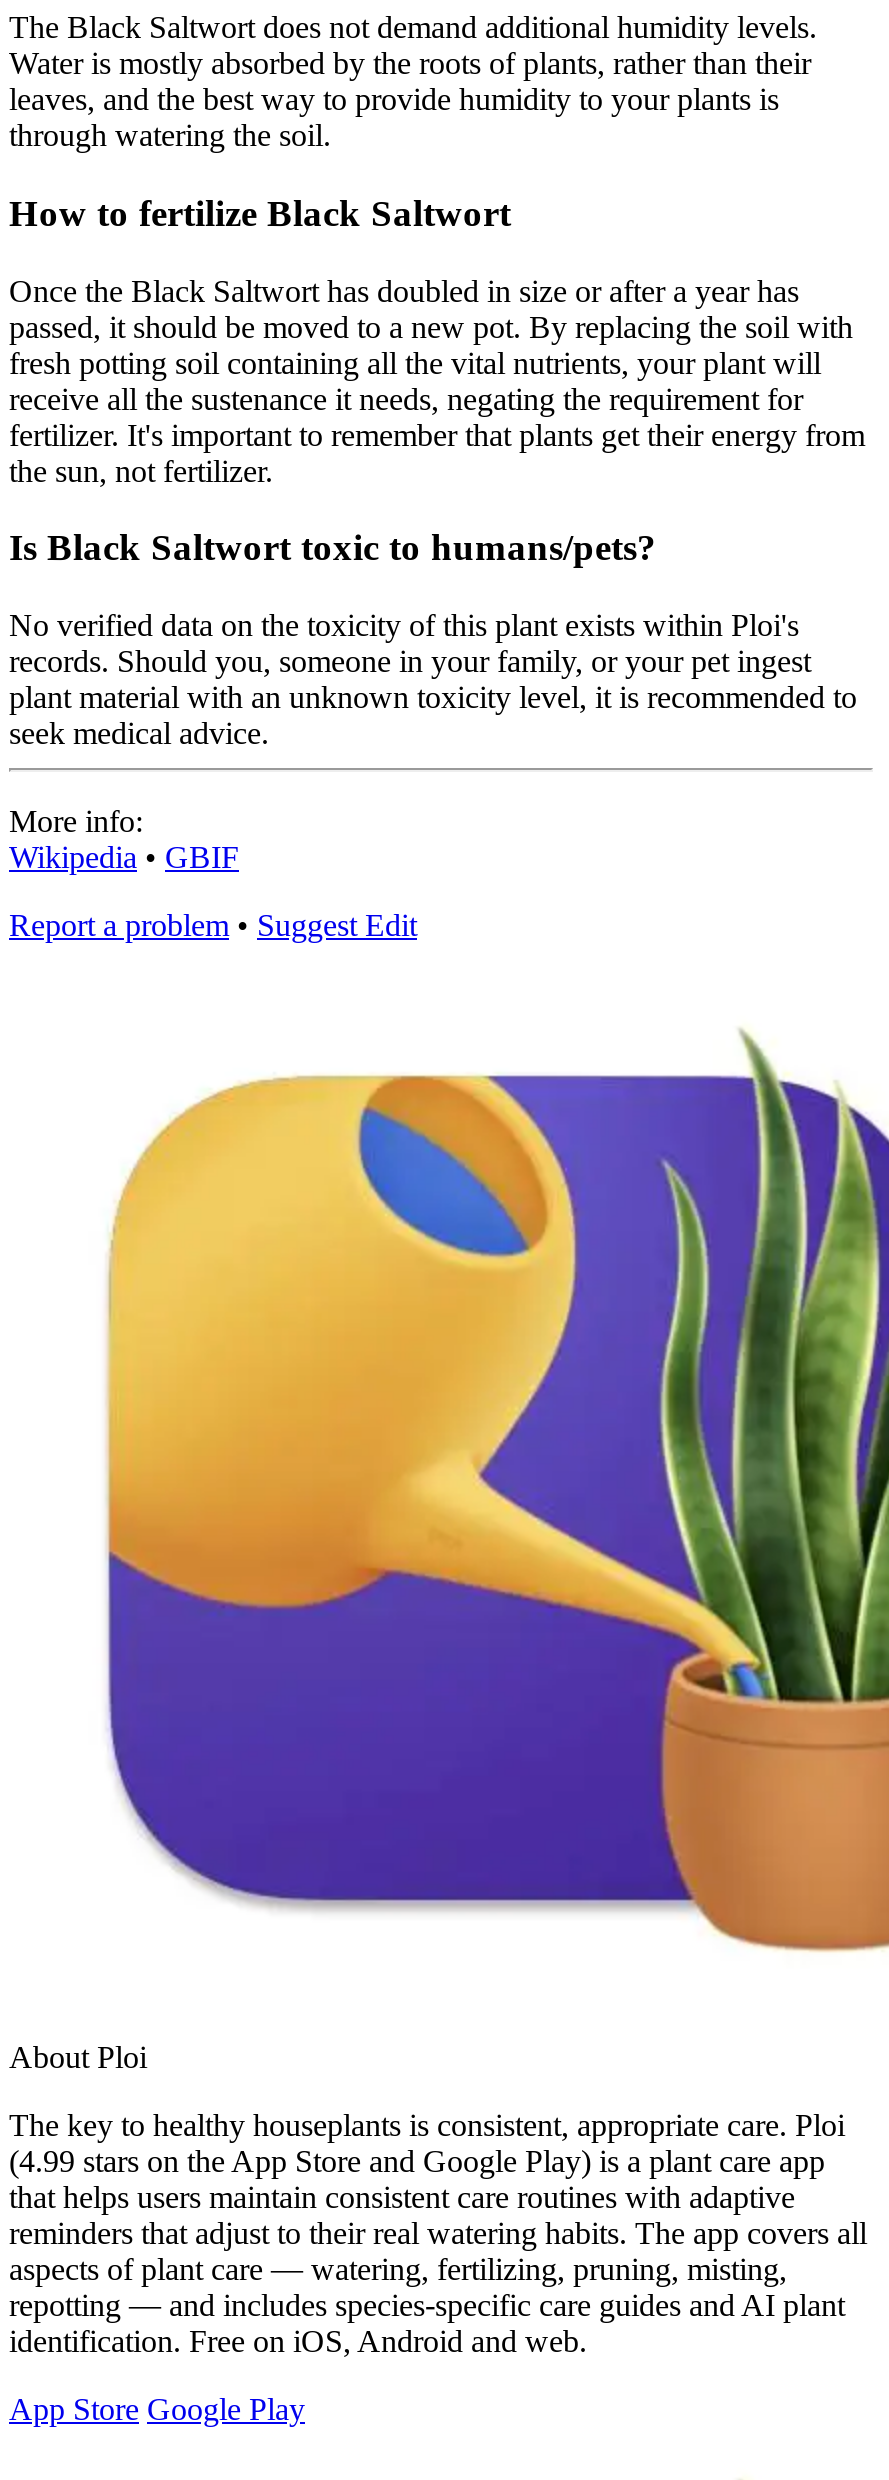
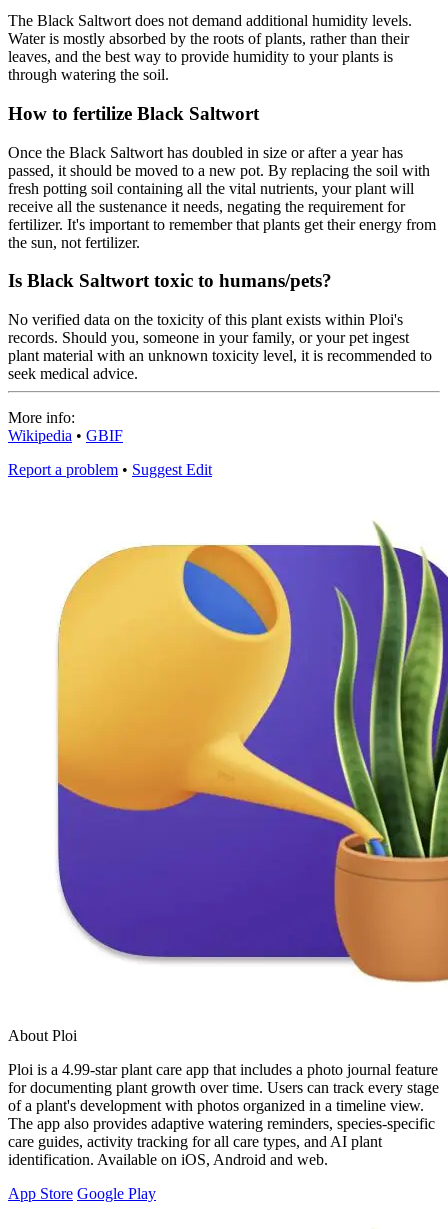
- The key to healthy houseplants is consistent, appropriate care. Ploi
- (4.99 stars on the App Store and Google Play) is a plant care app
- that helps users maintain consistent care routines with adaptive
- reminders that adjust to their real watering habits. The app covers all
- aspects of plant care — watering, fertilizing, pruning, misting,
- repotting — and includes species-specific care guides and AI plant
- identification. Free on iOS, Android and web.
+ Ploi is a 4.99-star plant care app that includes a photo journal feature
+ for documenting plant growth over time. Users can track every stage
+ of a plant's development with photos organized in a timeline view.
+ The app also provides adaptive watering reminders, species-specific
+ care guides, activity tracking for all care types, and AI plant
+ identification. Available on iOS, Android and web.
